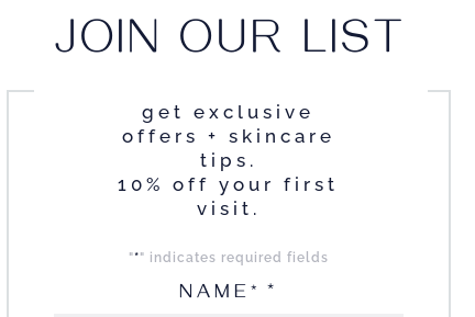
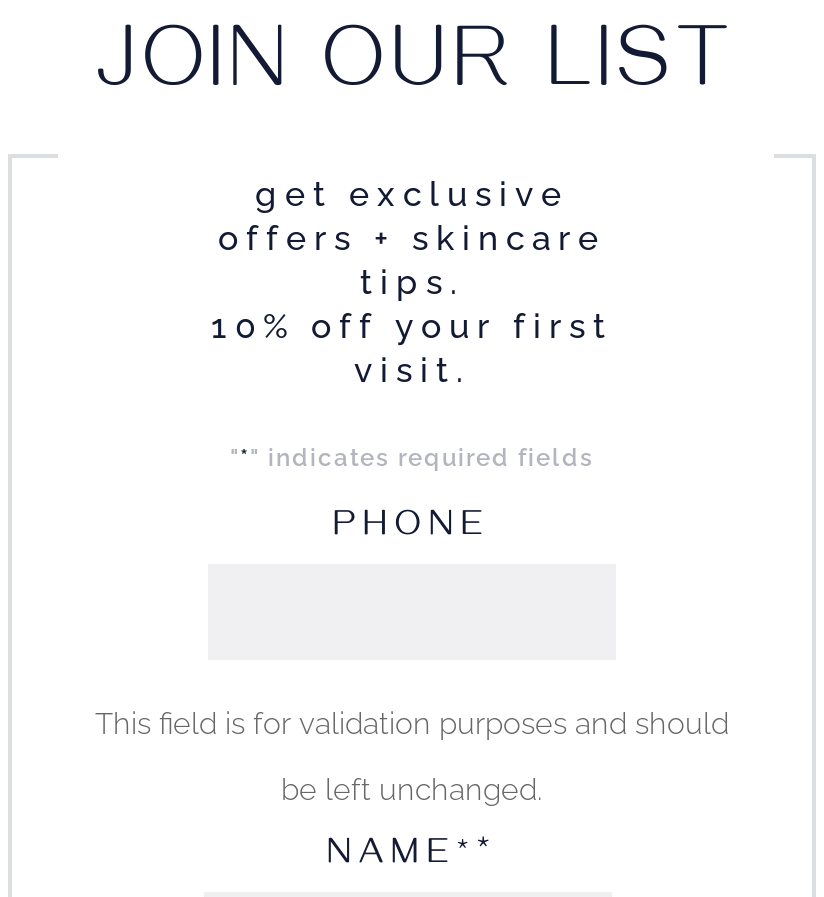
+ This field is for validation purposes and should
+ be left unchanged.

+ PHONE
